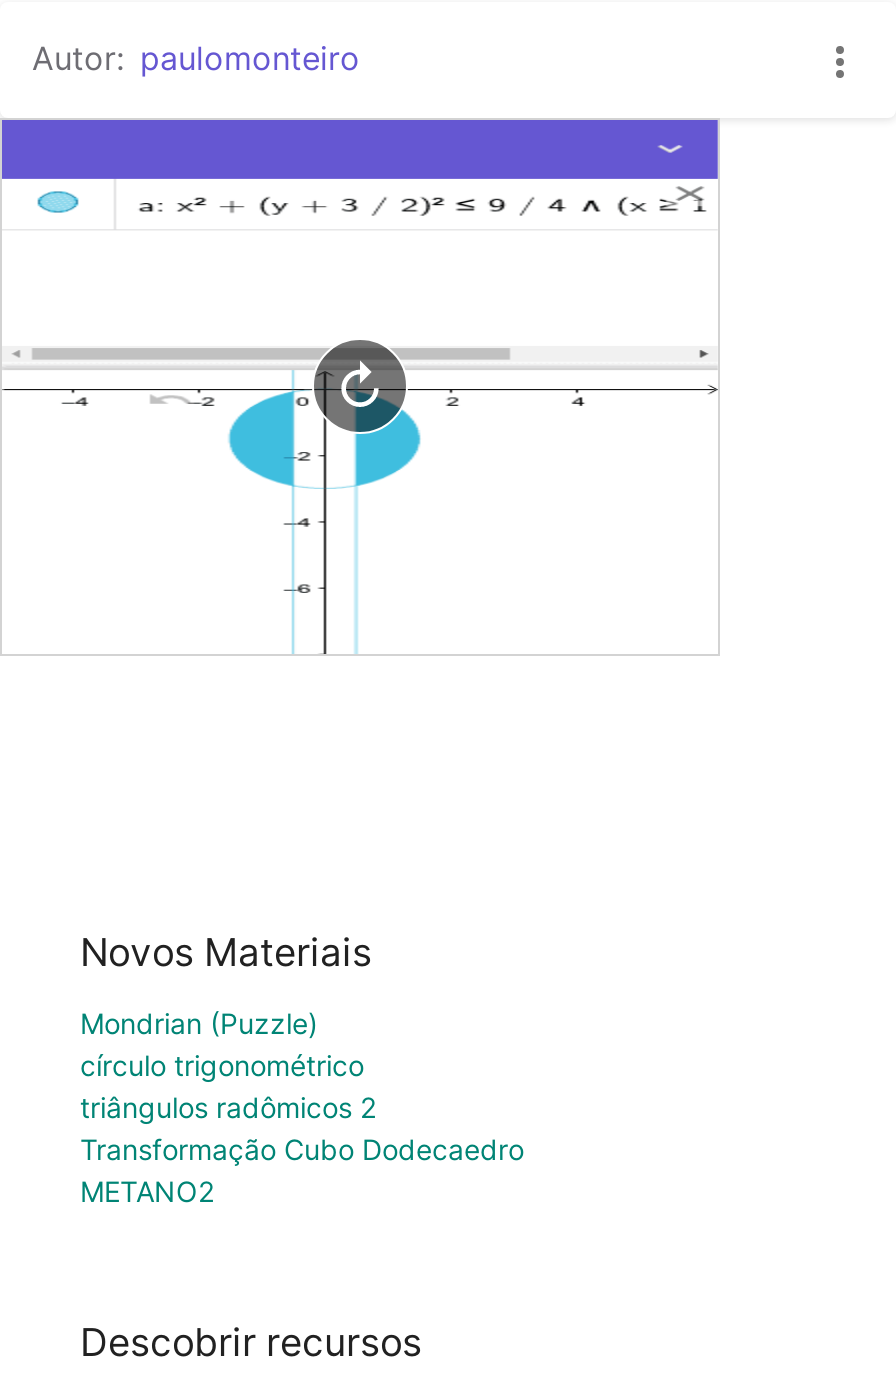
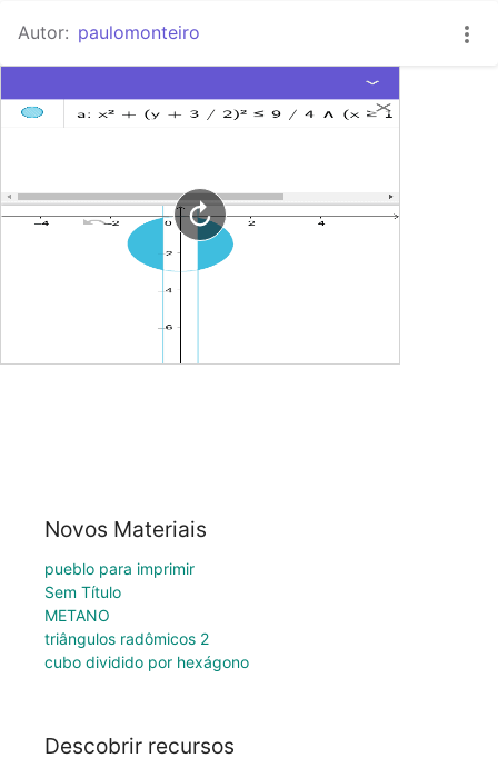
- Mondrian (Puzzle)
- círculo trigonométrico
+ pueblo para imprimir
+ Sem Título
+ METANO

moved down: triângulos radômicos 2

- Transformação Cubo Dodecaedro
- METANO2
+ cubo dividido por hexágono
